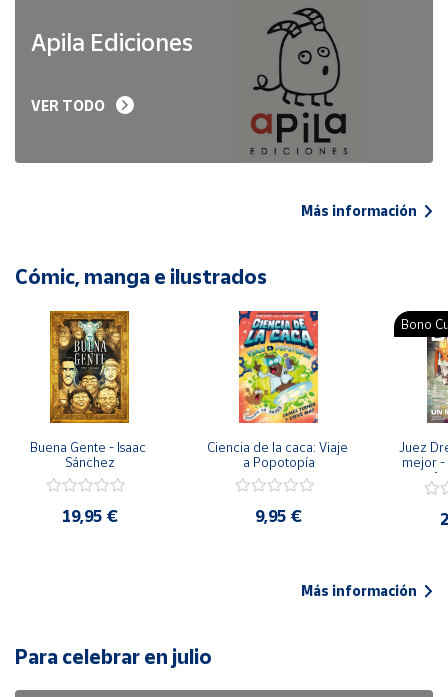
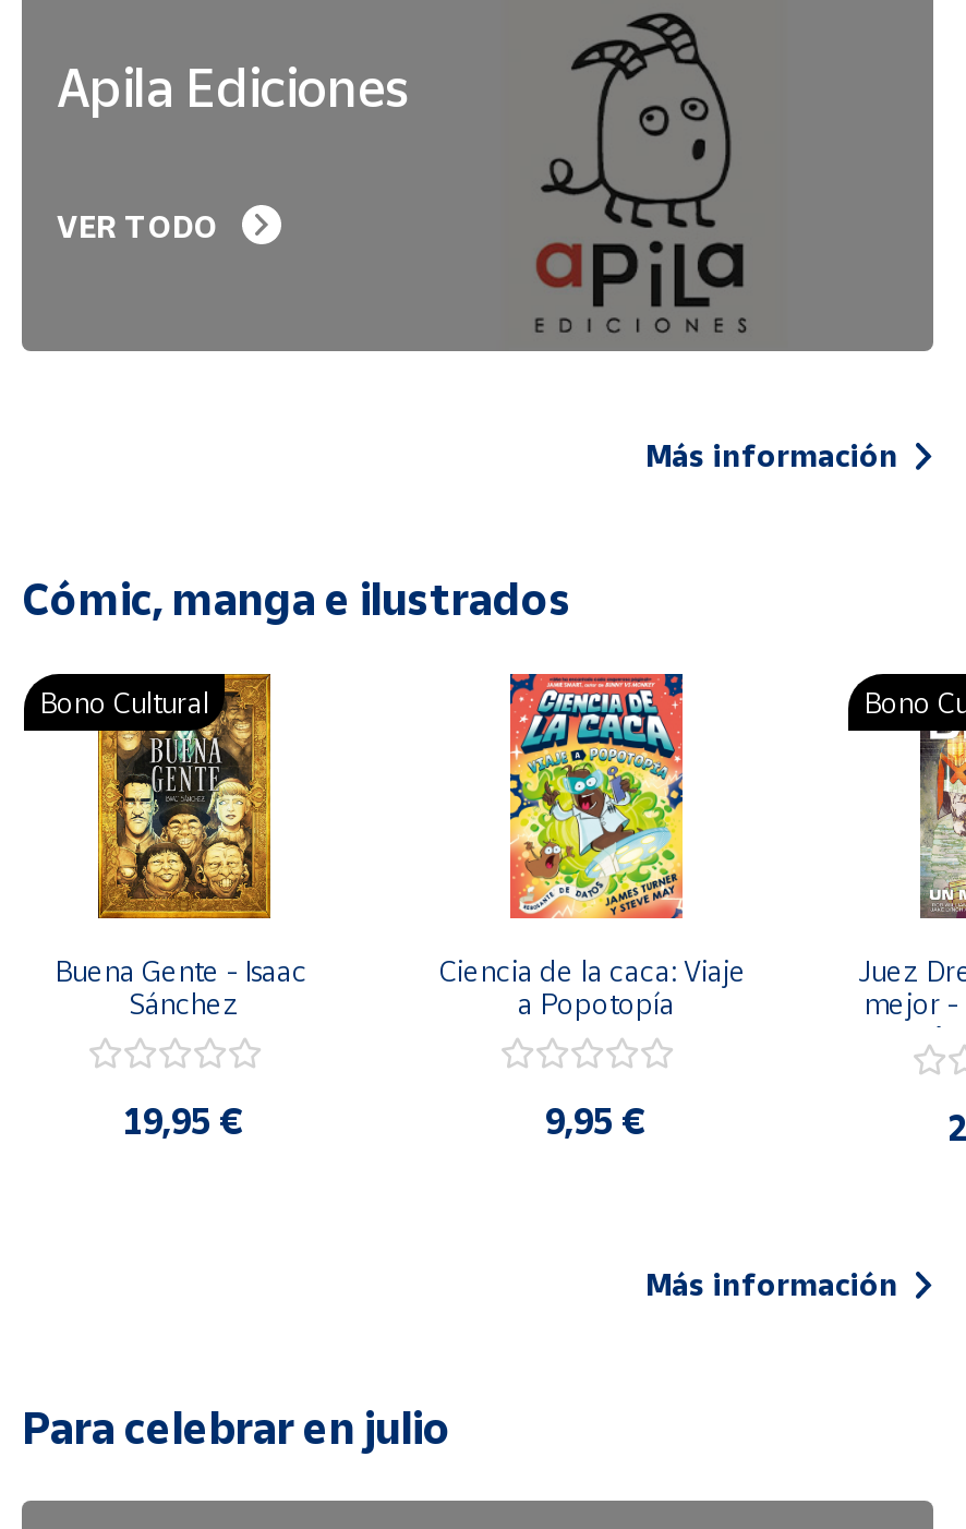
+ Bono Cultural
